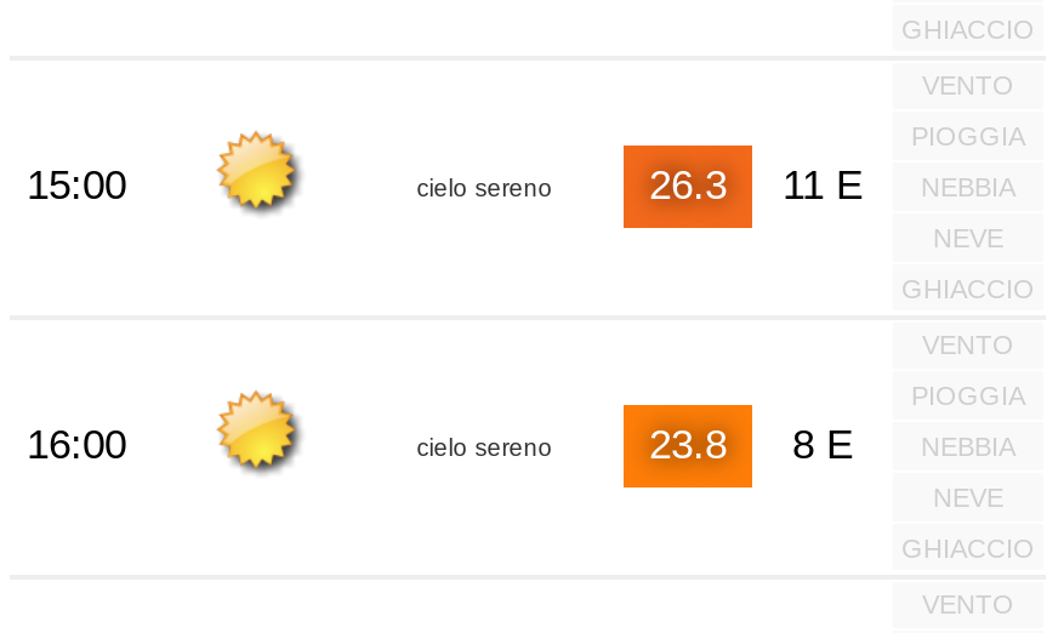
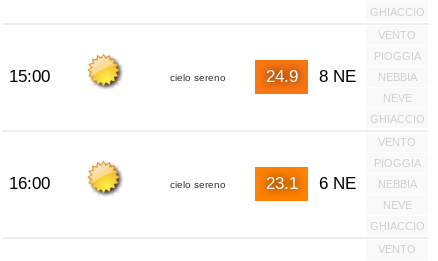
- 26.3
- 11 E
+ 24.9
+ 8 NE

- 23.8
- 8 E
+ 23.1
+ 6 NE
